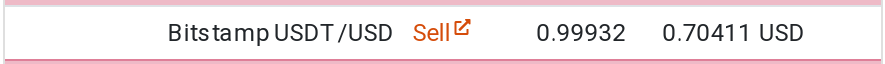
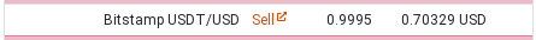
- 0.99932
+ 0.9995

- 0.70411 USD
+ 0.70329 USD
